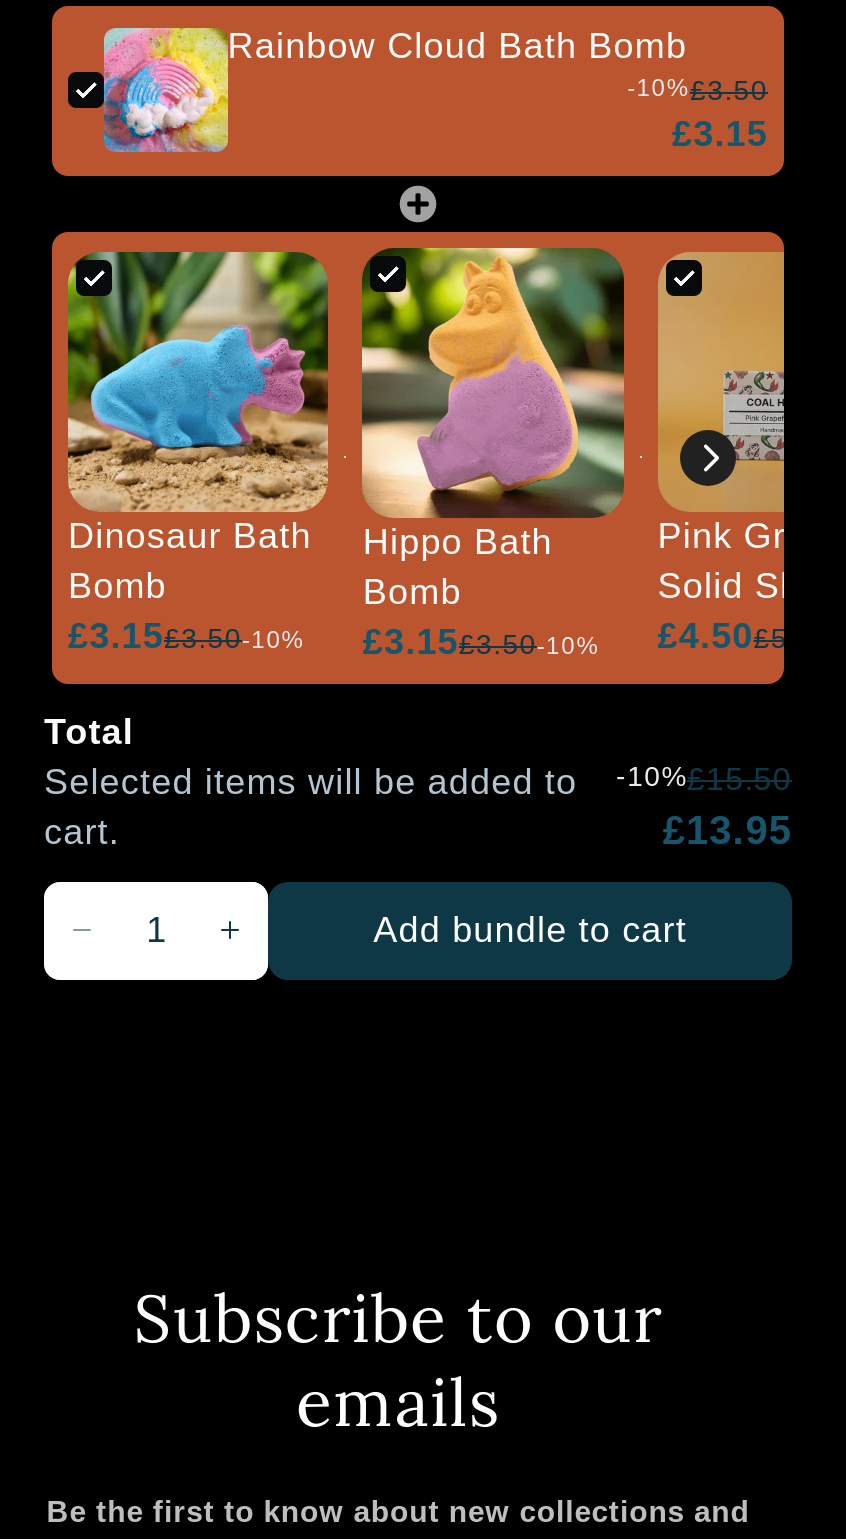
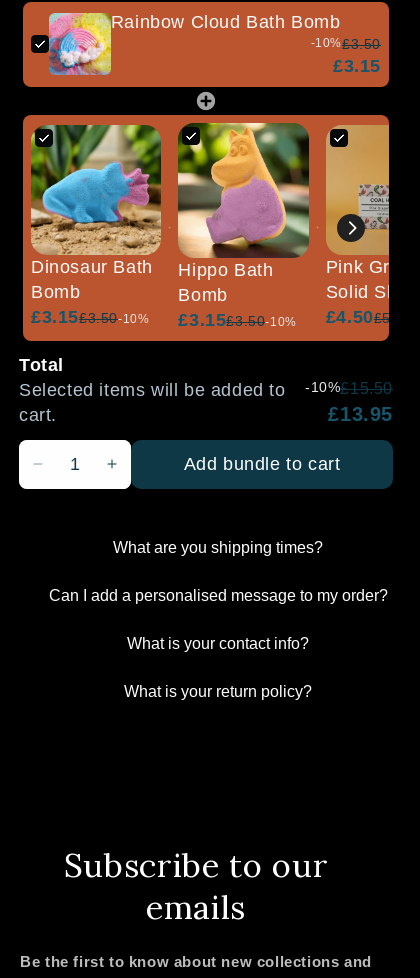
+ What are you shipping times?
+ Can I add a personalised message to my order?
+ What is your contact info?
+ What is your return policy?
